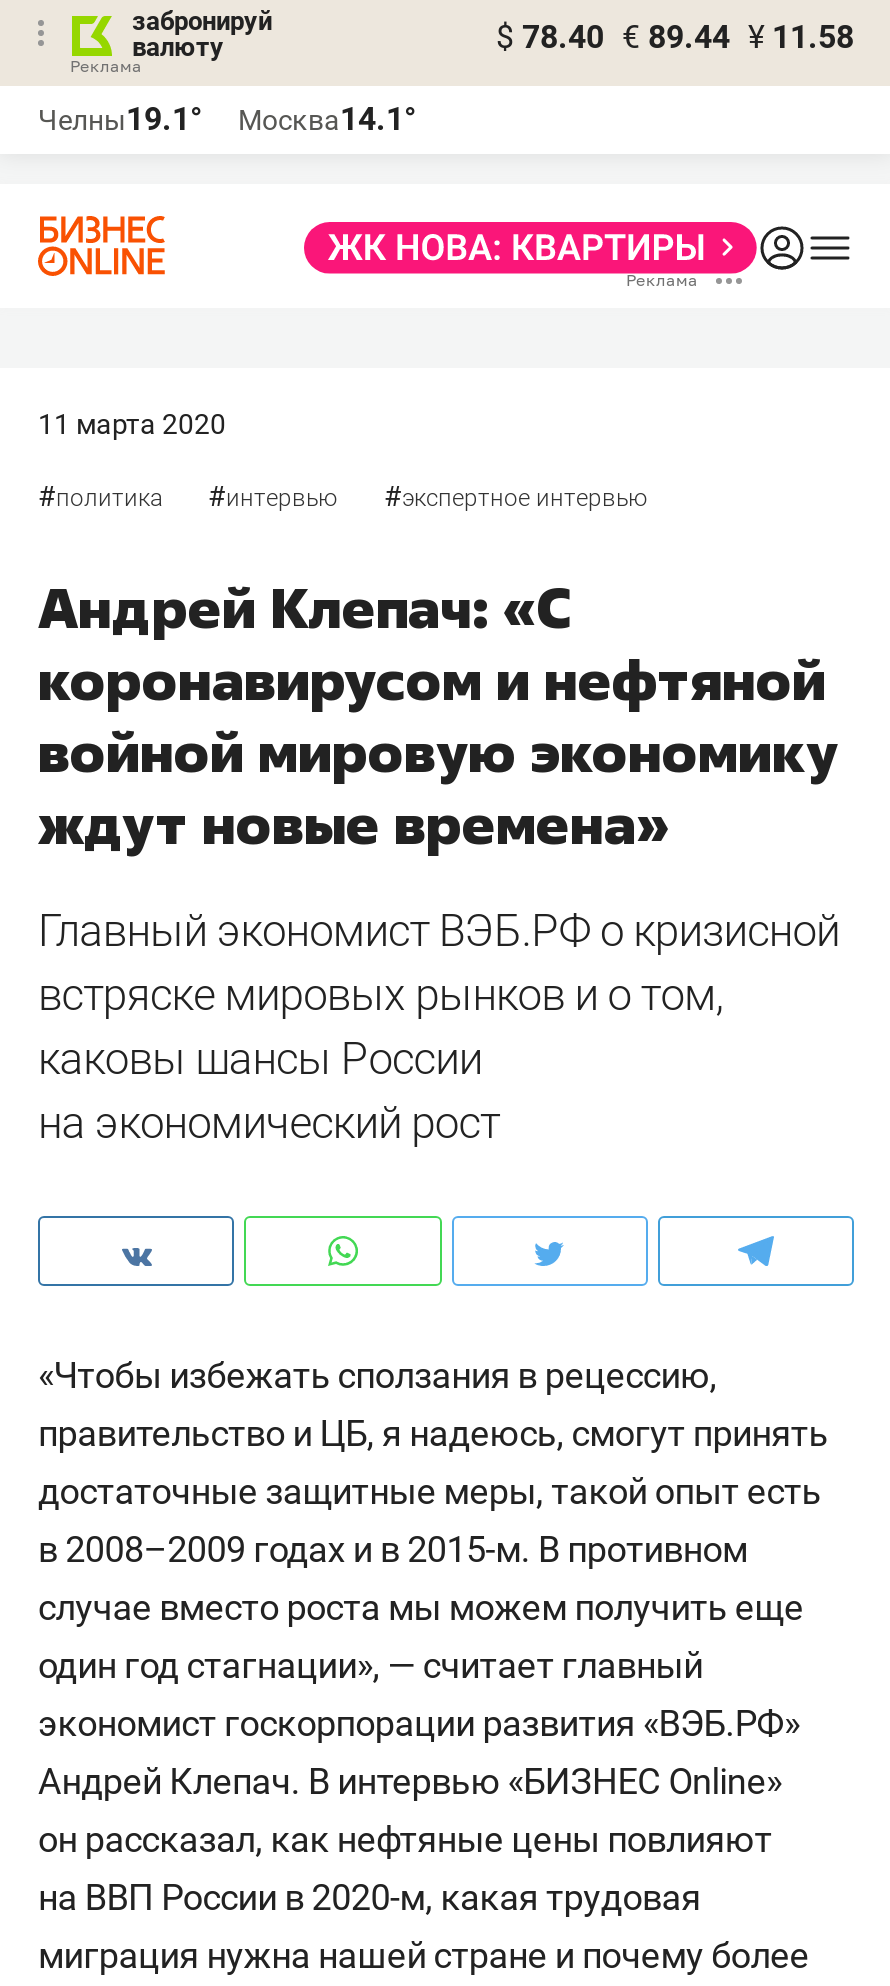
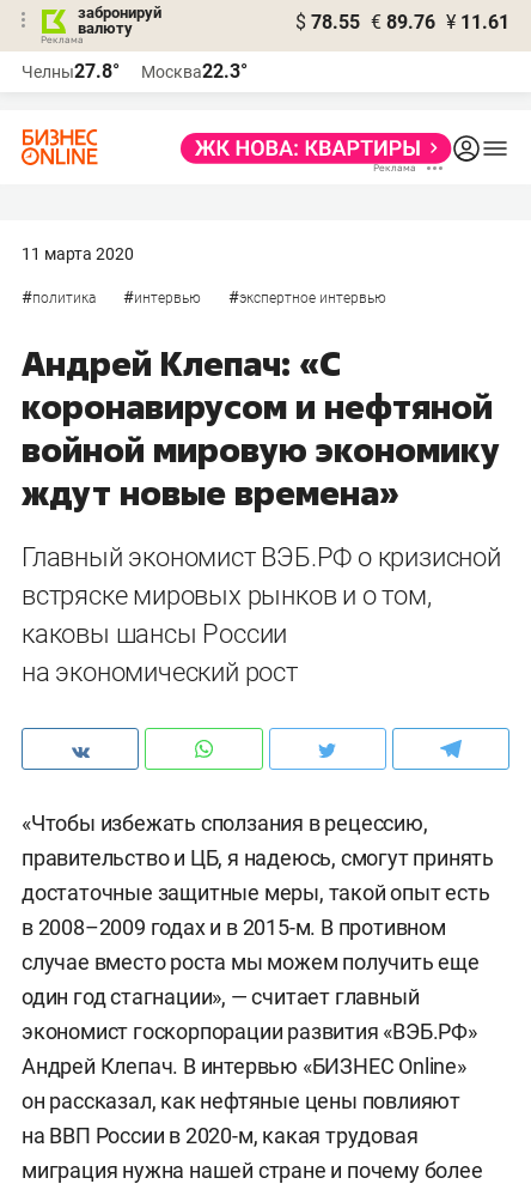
- $ 78.40 € 89.44 ¥ 11.58
+ $ 78.55 € 89.76 ¥ 11.61

- Челны19.1°
+ Челны27.8°

- Москва14.1°
+ Москва22.3°
